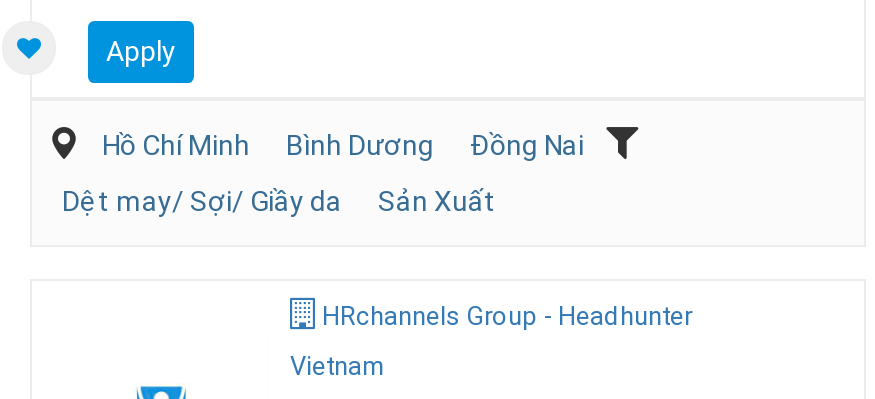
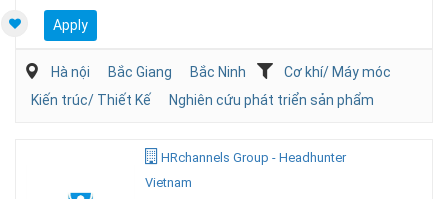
- Hồ Chí Minh
- Bình Dương
- Đồng Nai
+ Hà nội
+ Bắc Giang
+ Bắc Ninh
+ Cơ khí/ Máy móc

- Dệt may/ Sợi/ Giầy da
- Sản Xuất
+ Kiến trúc/ Thiết Kế
+ Nghiên cứu phát triển sản phẩm
